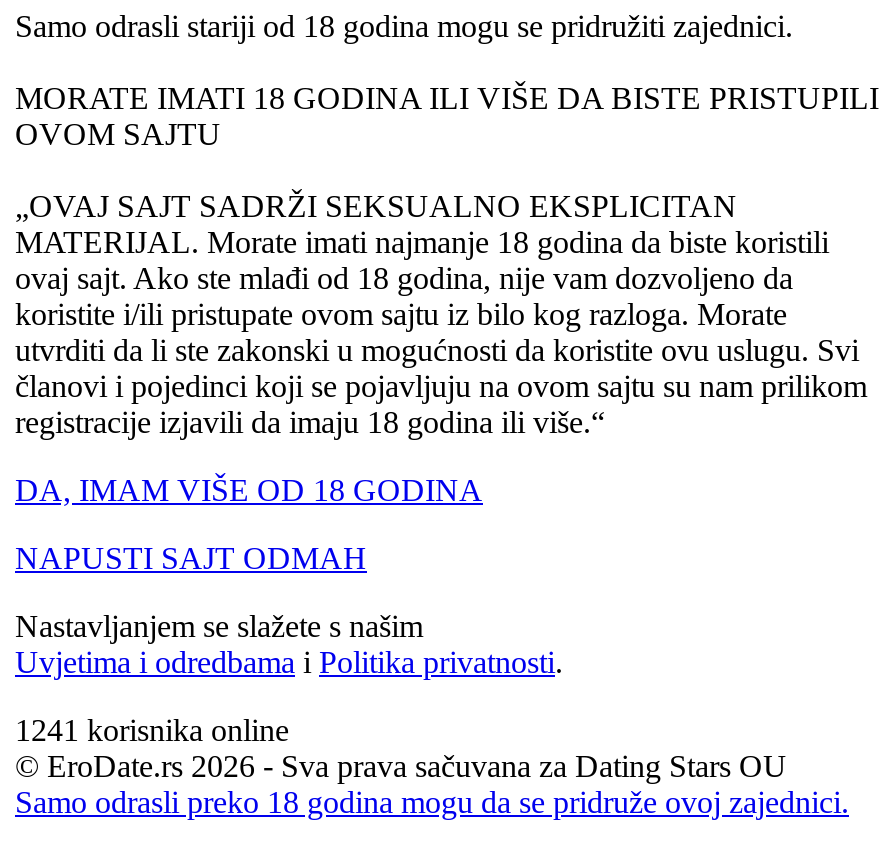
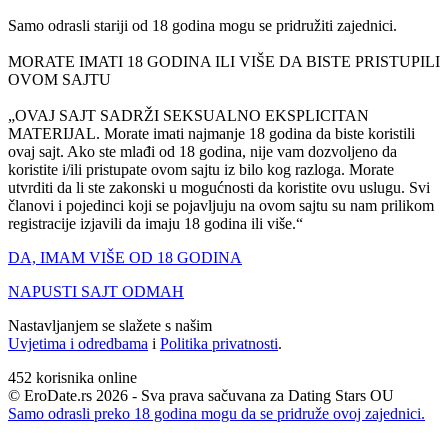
- 1241 korisnika online
+ 452 korisnika online
